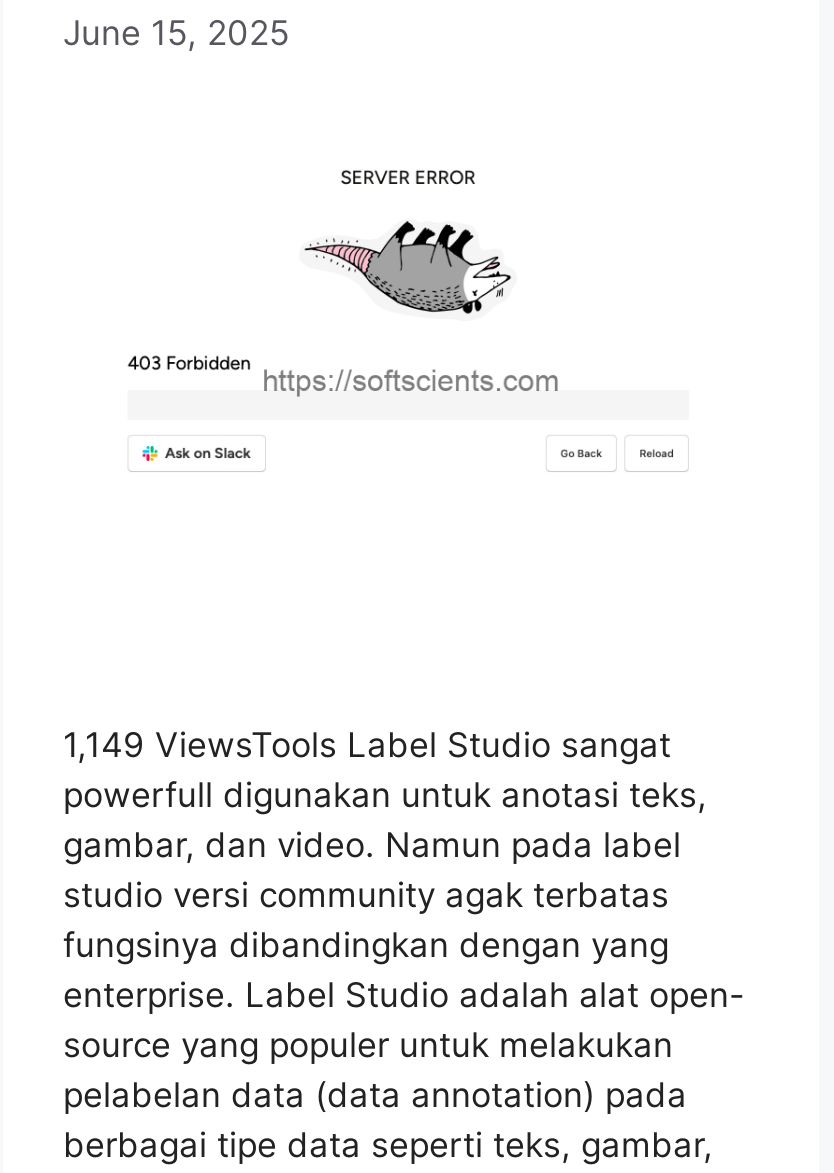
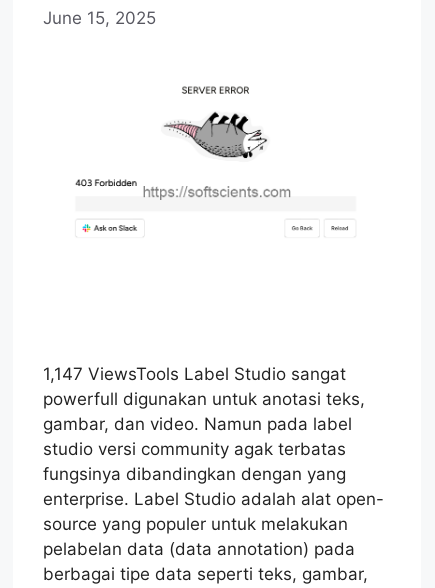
- 1,149 ViewsTools Label Studio sangat
+ 1,147 ViewsTools Label Studio sangat
